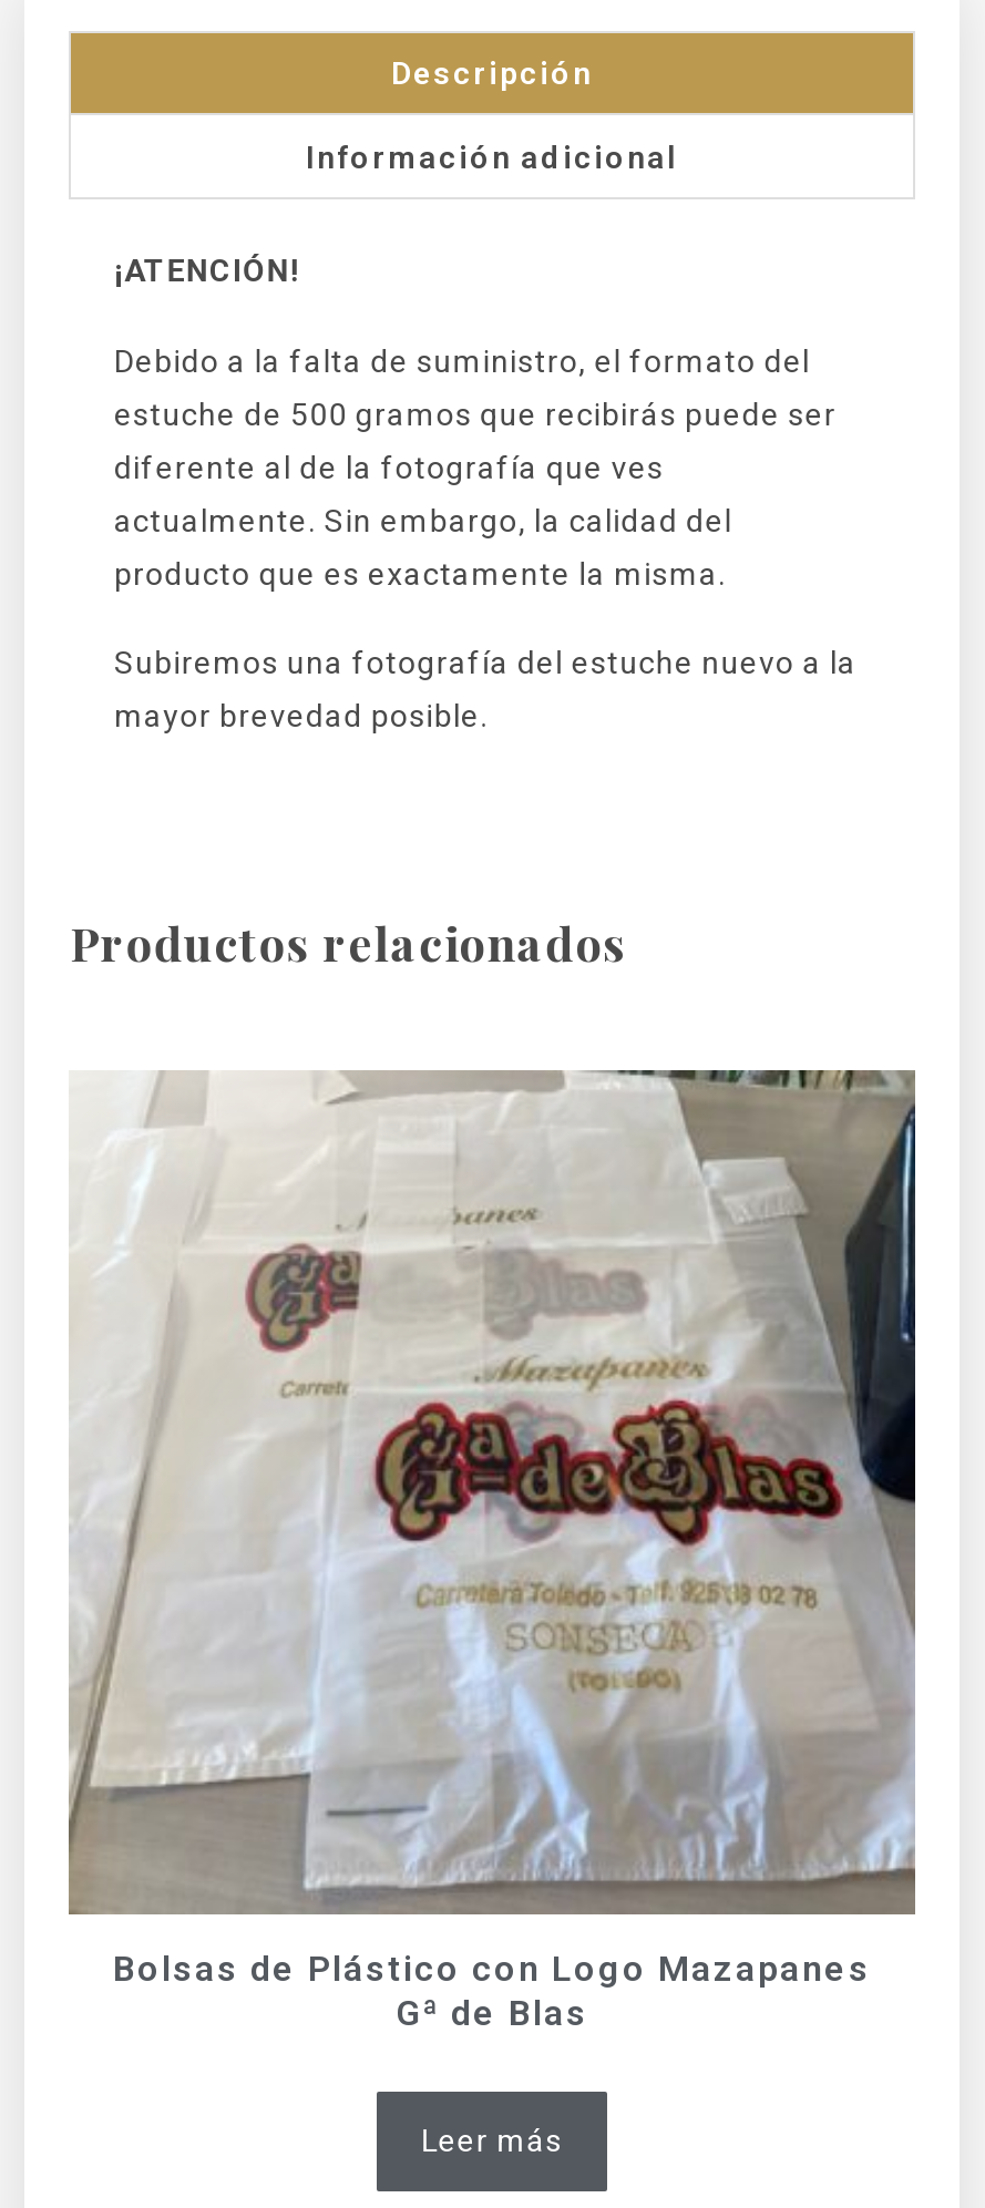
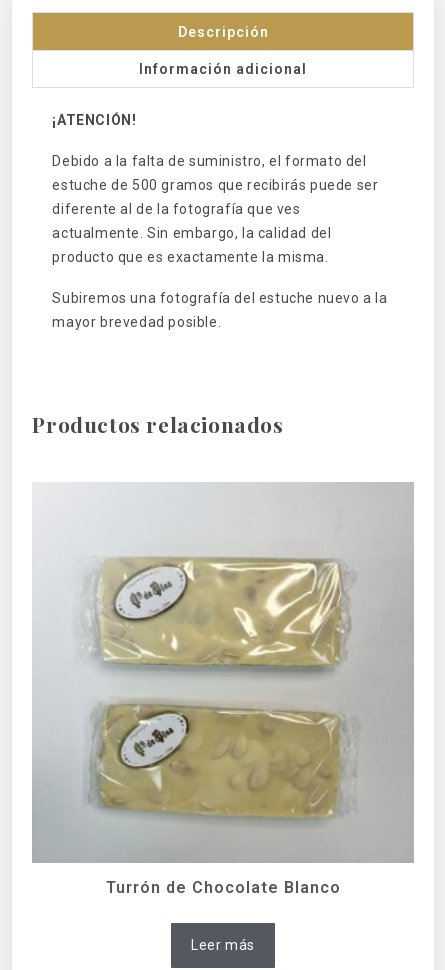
- [image]
- Bolsas de Plástico con Logo Mazapanes
- Gª de Blas
+ [image]
+ Turrón de Chocolate Blanco
